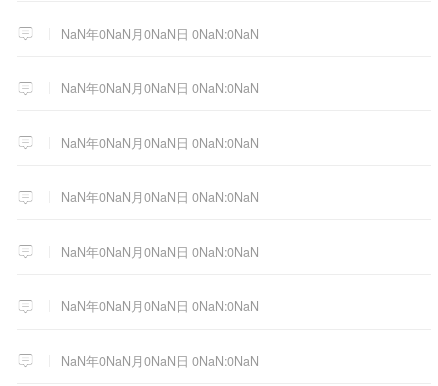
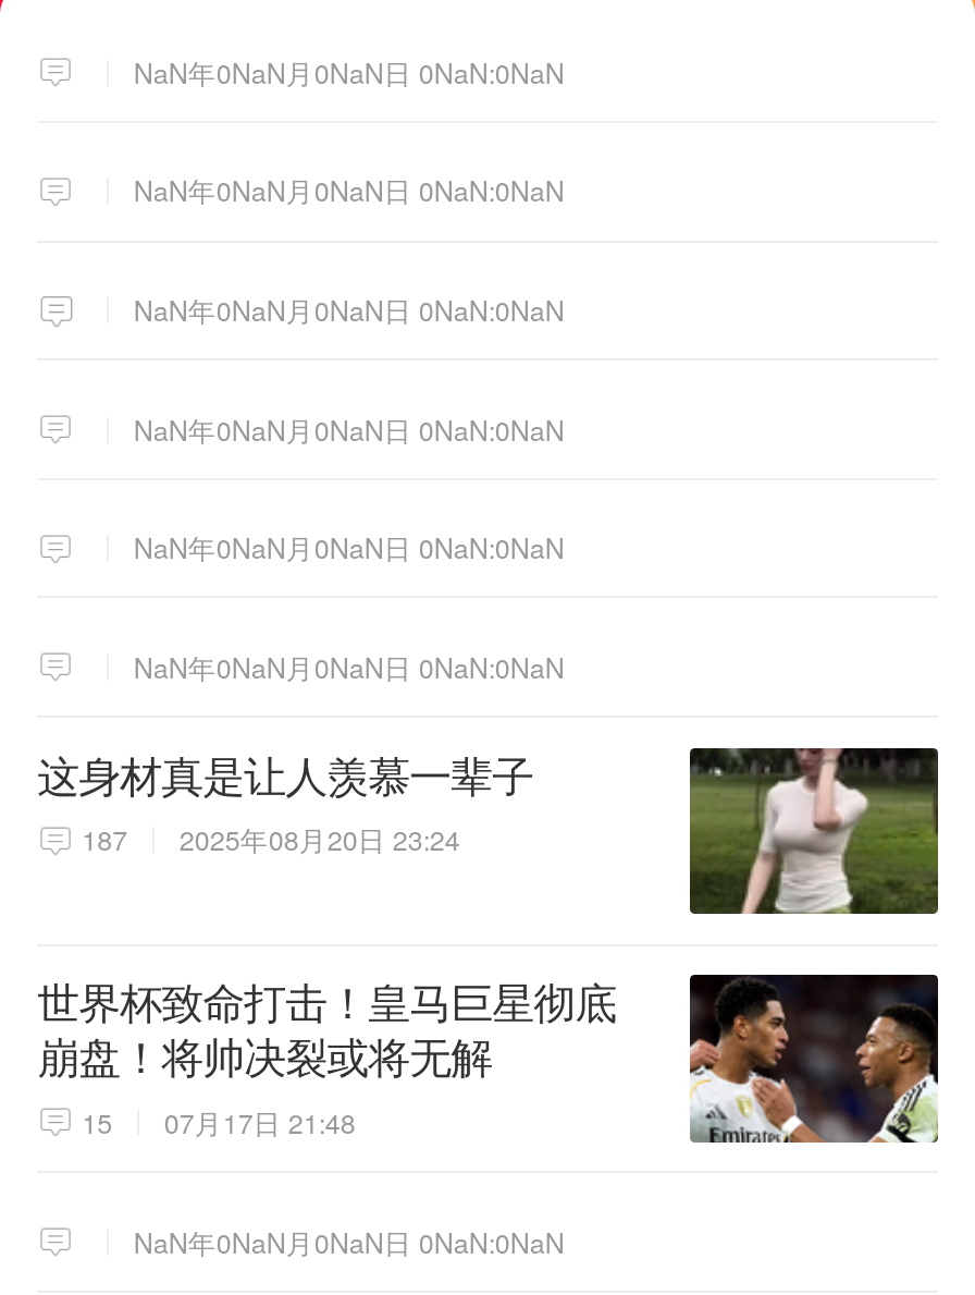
+ [image]
+ 这身材真是让人羡慕一辈子
+ 187
+ 2025年08月20日 23:24
+ 世界杯致命打击！皇马巨星彻底
+ 崩盘！将帅决裂或将无解
+ 15
+ 07月17日 21:48

+ [image]
